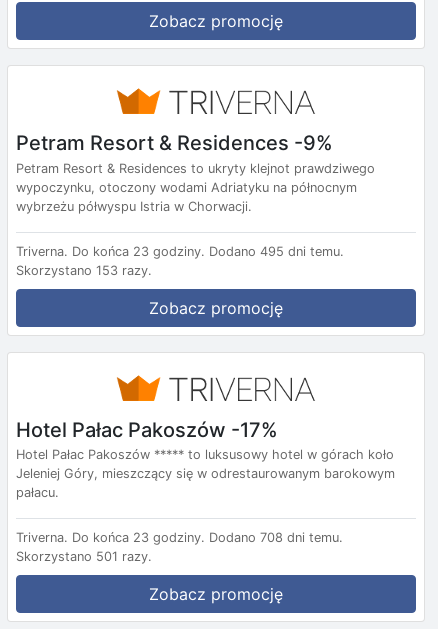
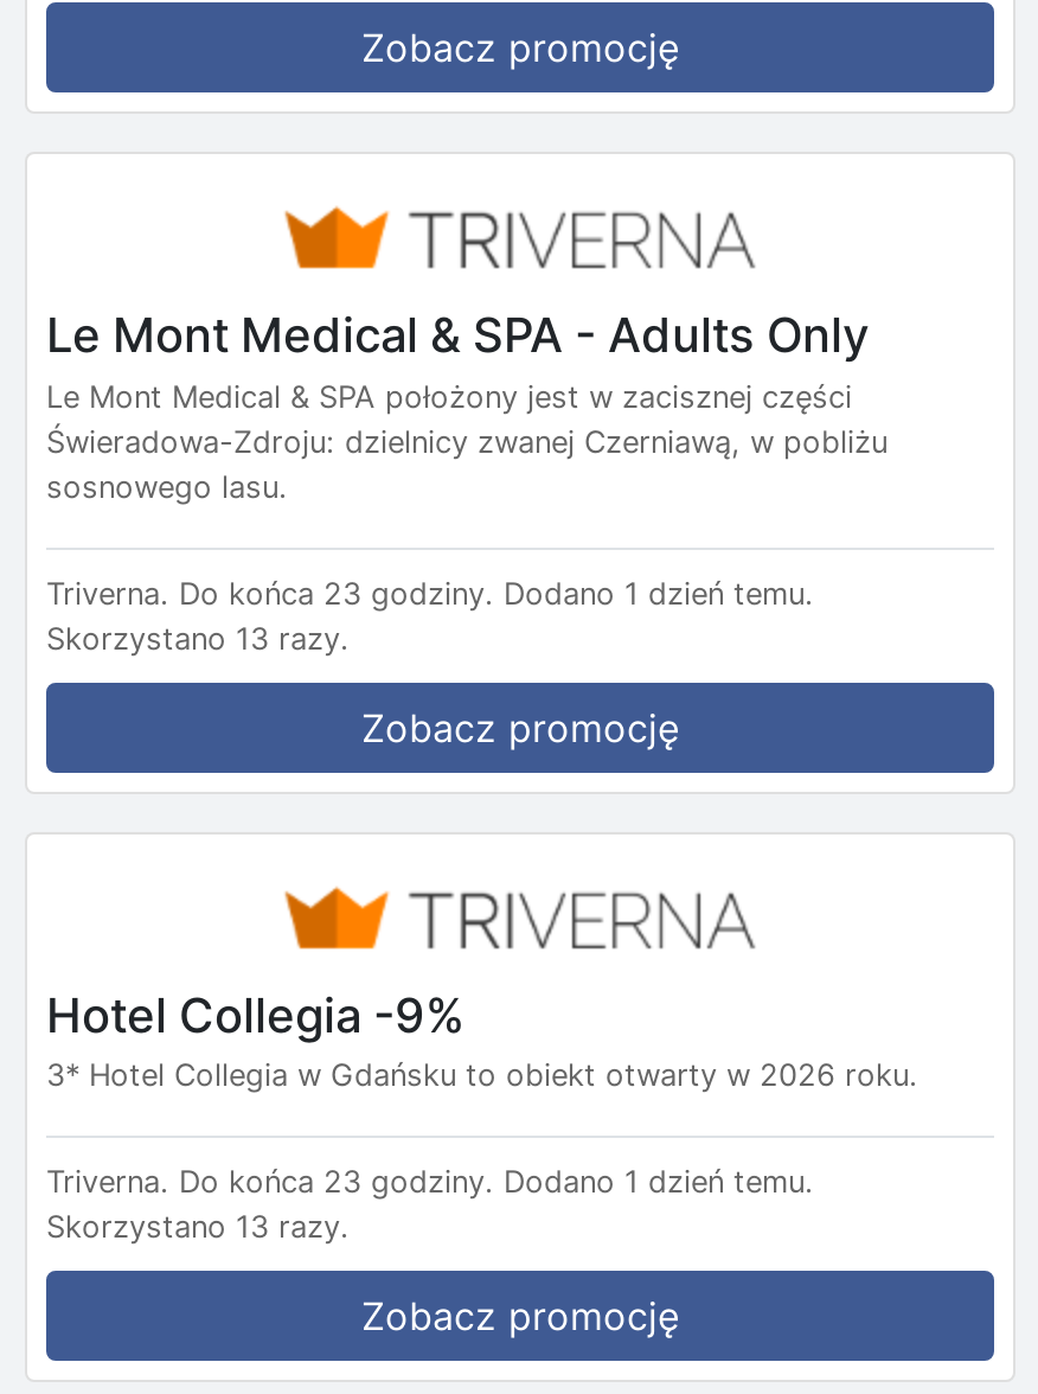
- Petram Resort & Residences -9%
- Petram Resort & Residences to ukryty klejnot prawdziwego
- wypoczynku, otoczony wodami Adriatyku na północnym
- wybrzeżu półwyspu Istria w Chorwacji.
+ Le Mont Medical & SPA - Adults Only
+ Le Mont Medical & SPA położony jest w zacisznej części
+ Świeradowa-Zdroju: dzielnicy zwanej Czerniawą, w pobliżu
+ sosnowego lasu.

- Triverna. Do końca 23 godziny. Dodano 495 dni temu.
- Skorzystano 153 razy.
+ Triverna. Do końca 23 godziny. Dodano 1 dzień temu.
+ Skorzystano 13 razy.

- Hotel Pałac Pakoszów -17%
- Hotel Pałac Pakoszów ***** to luksusowy hotel w górach koło
- Jeleniej Góry, mieszczący się w odrestaurowanym barokowym
- pałacu.
+ Hotel Collegia -9%
+ 3* Hotel Collegia w Gdańsku to obiekt otwarty w 2026 roku.

- Triverna. Do końca 23 godziny. Dodano 708 dni temu.
- Skorzystano 501 razy.
+ Triverna. Do końca 23 godziny. Dodano 1 dzień temu.
+ Skorzystano 13 razy.
